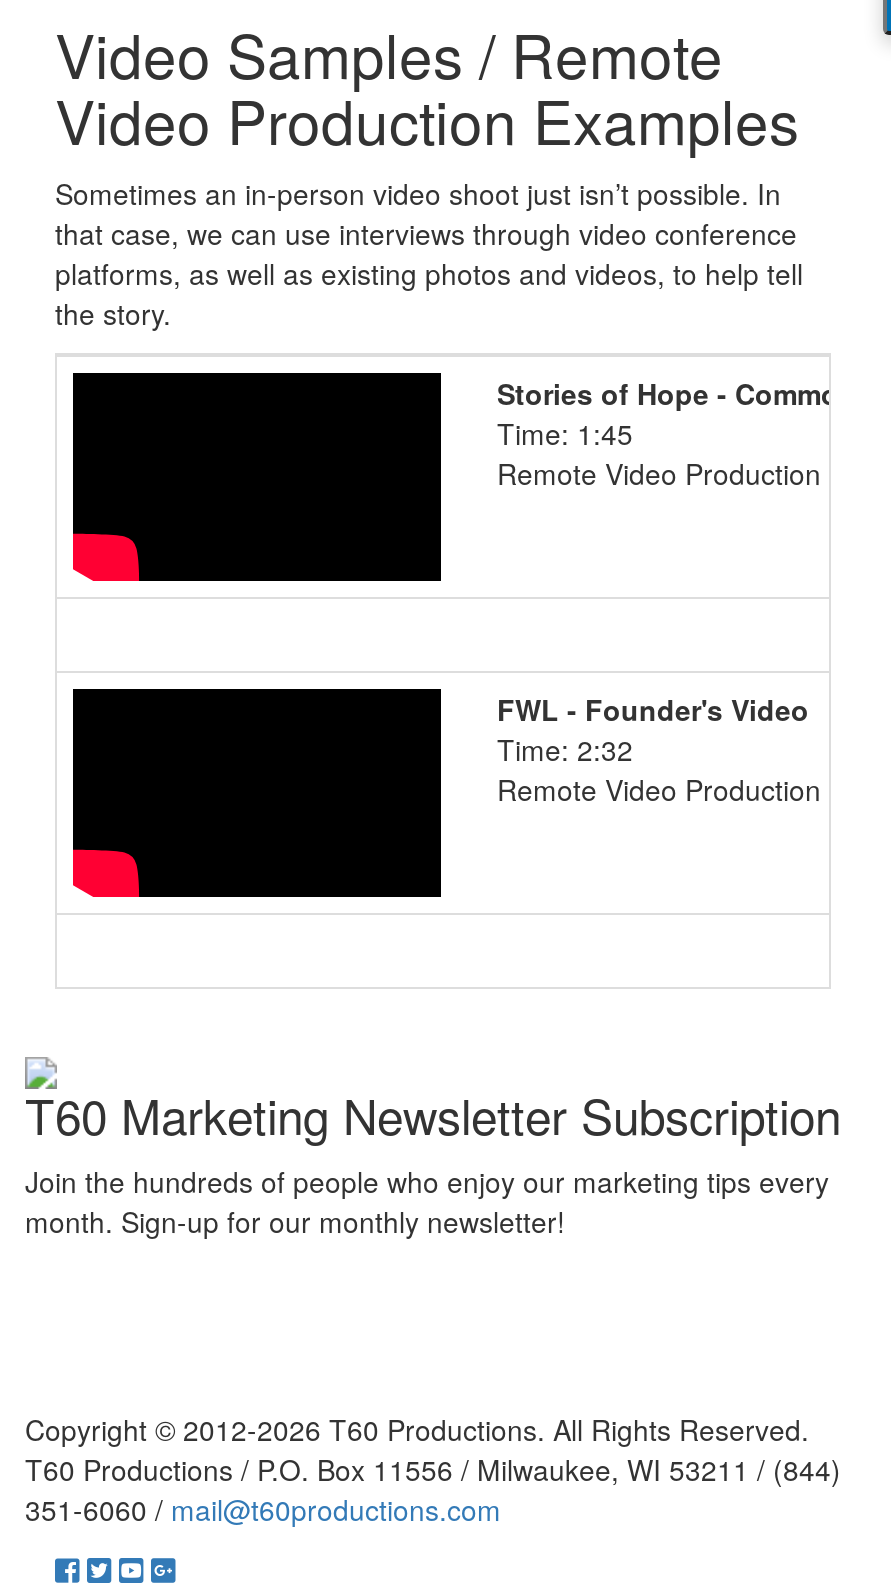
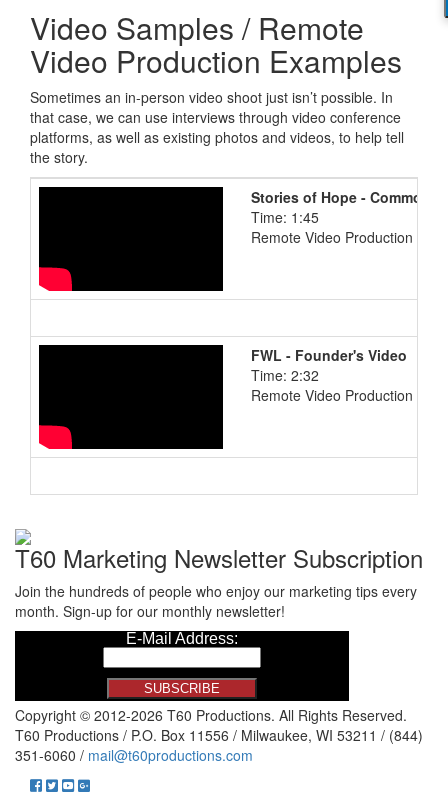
+ [image]
